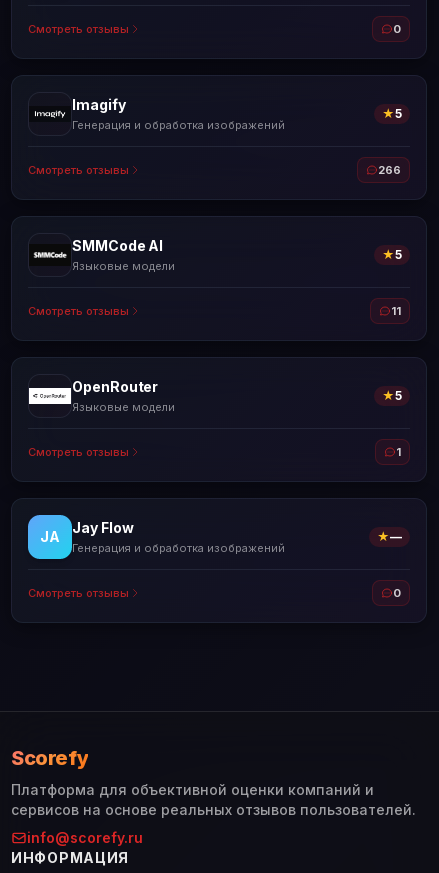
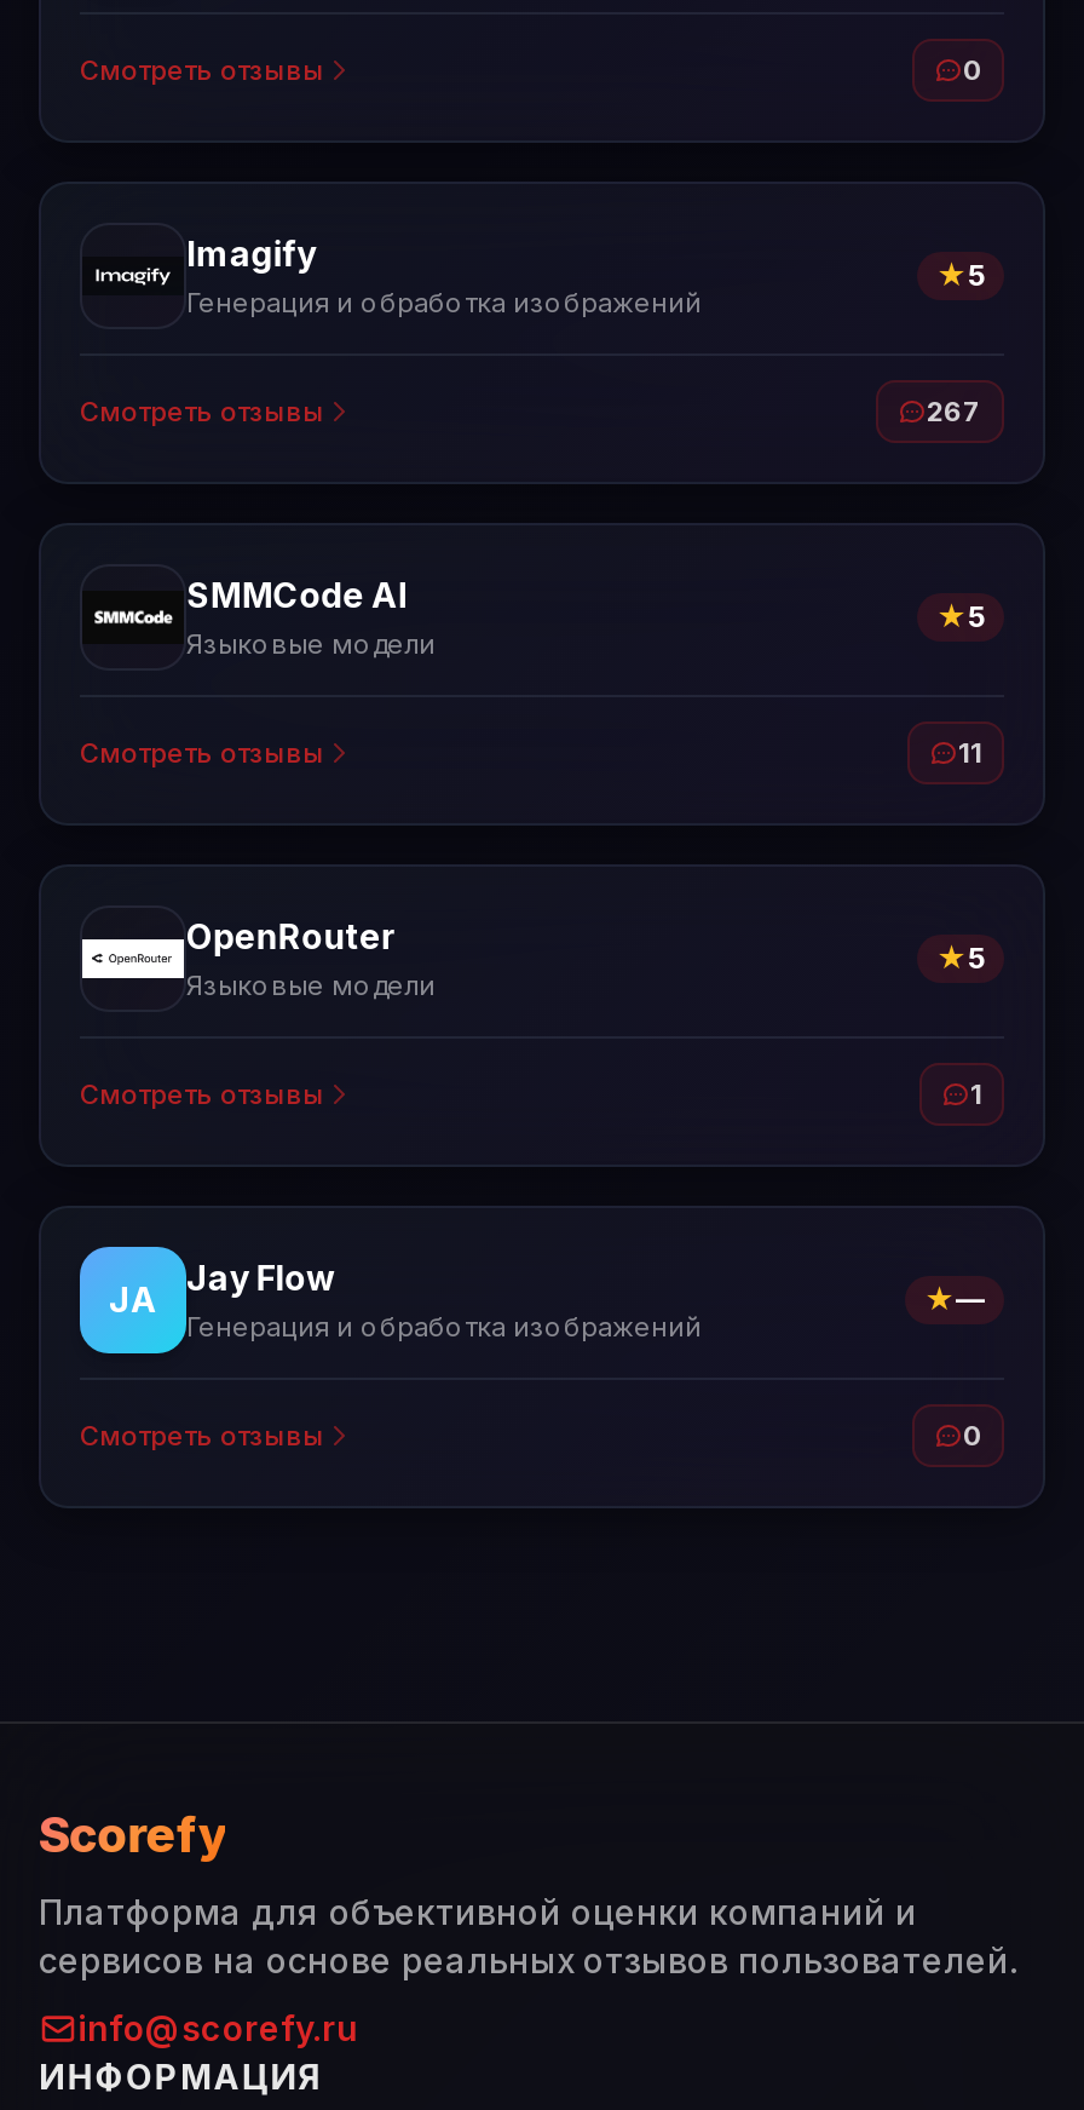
- 266
+ 267
